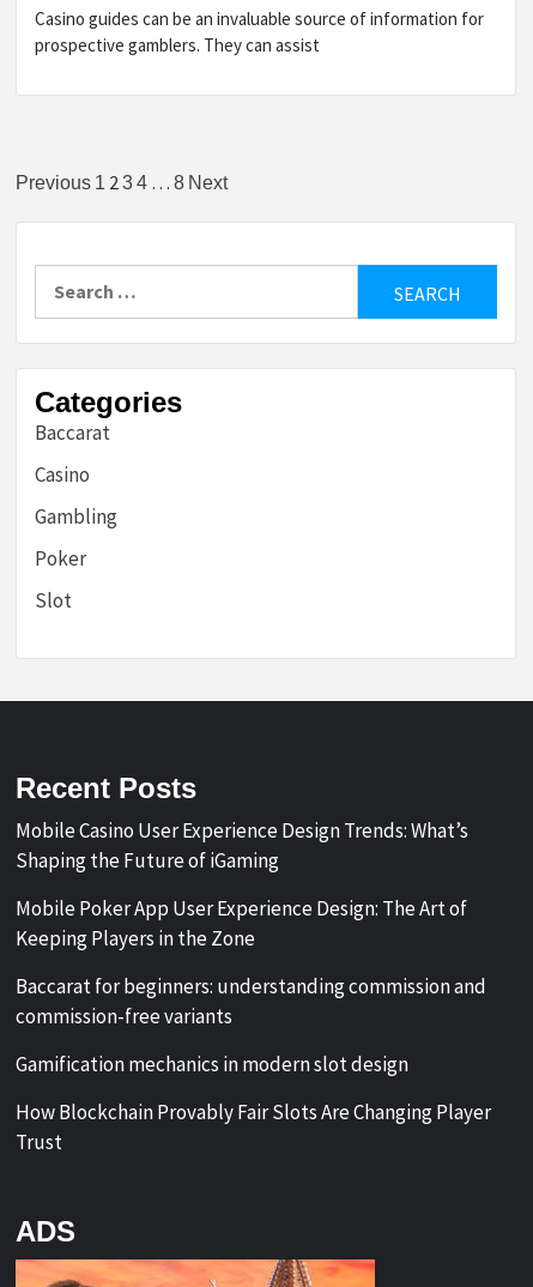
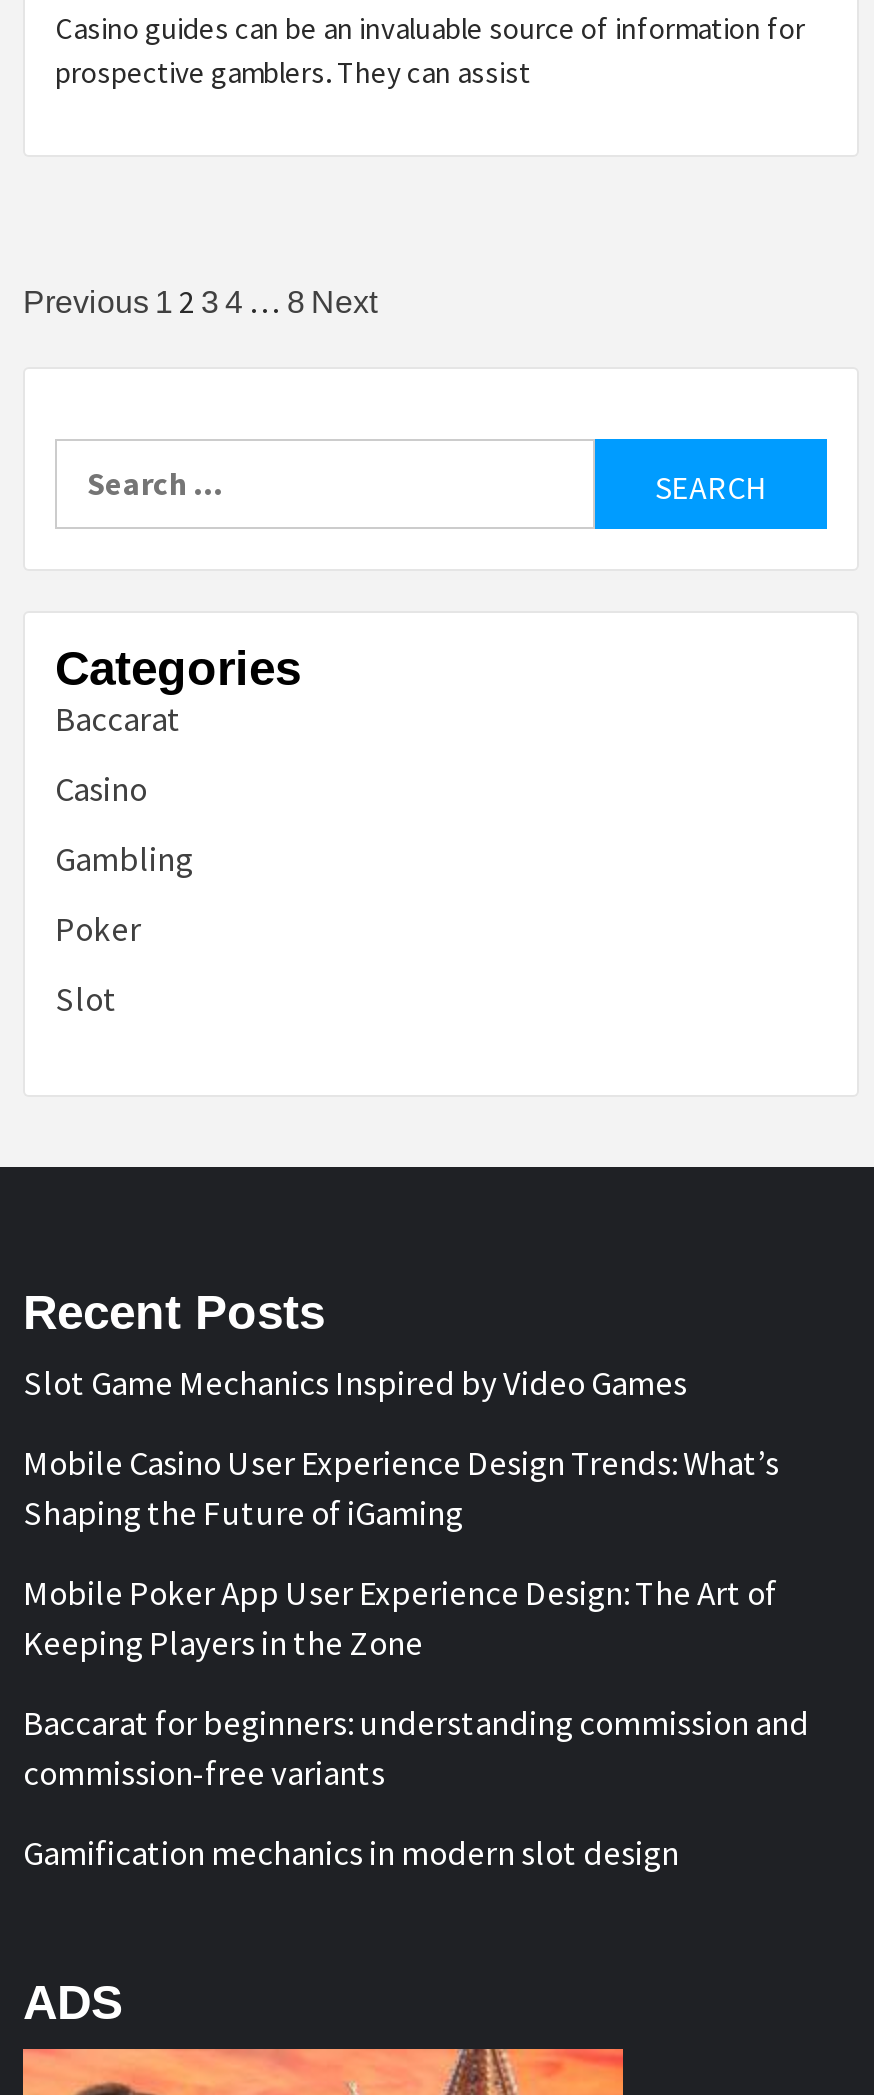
+ Slot Game Mechanics Inspired by Video Games

moved down: Mobile Casino User Experience Design Trends: What’s | Shaping the Future of iGaming | Mobile Poker App User Experience Design: The Art of | Keeping Players in the Zone | Baccarat for beginners: understanding commission and | commission-free variants | Gamification mechanics in modern slot design

- How Blockchain Provably Fair Slots Are Changing Player
- Trust
